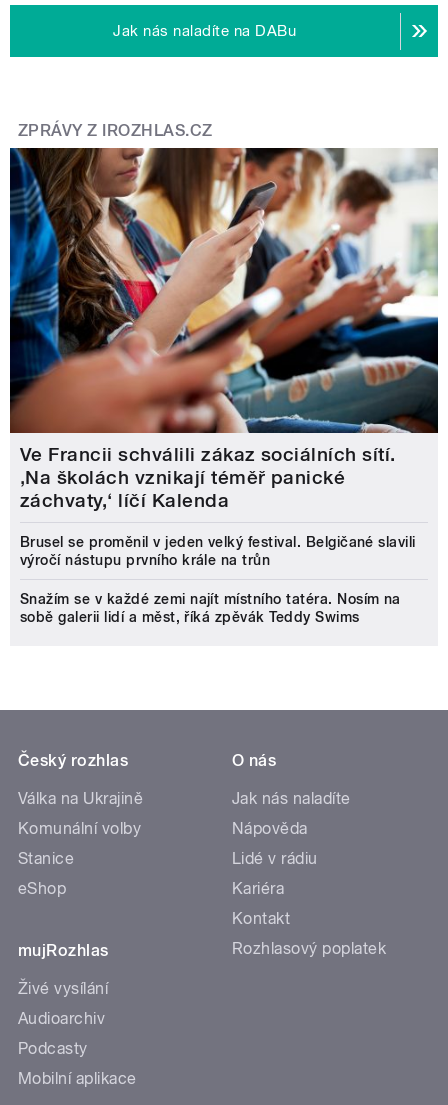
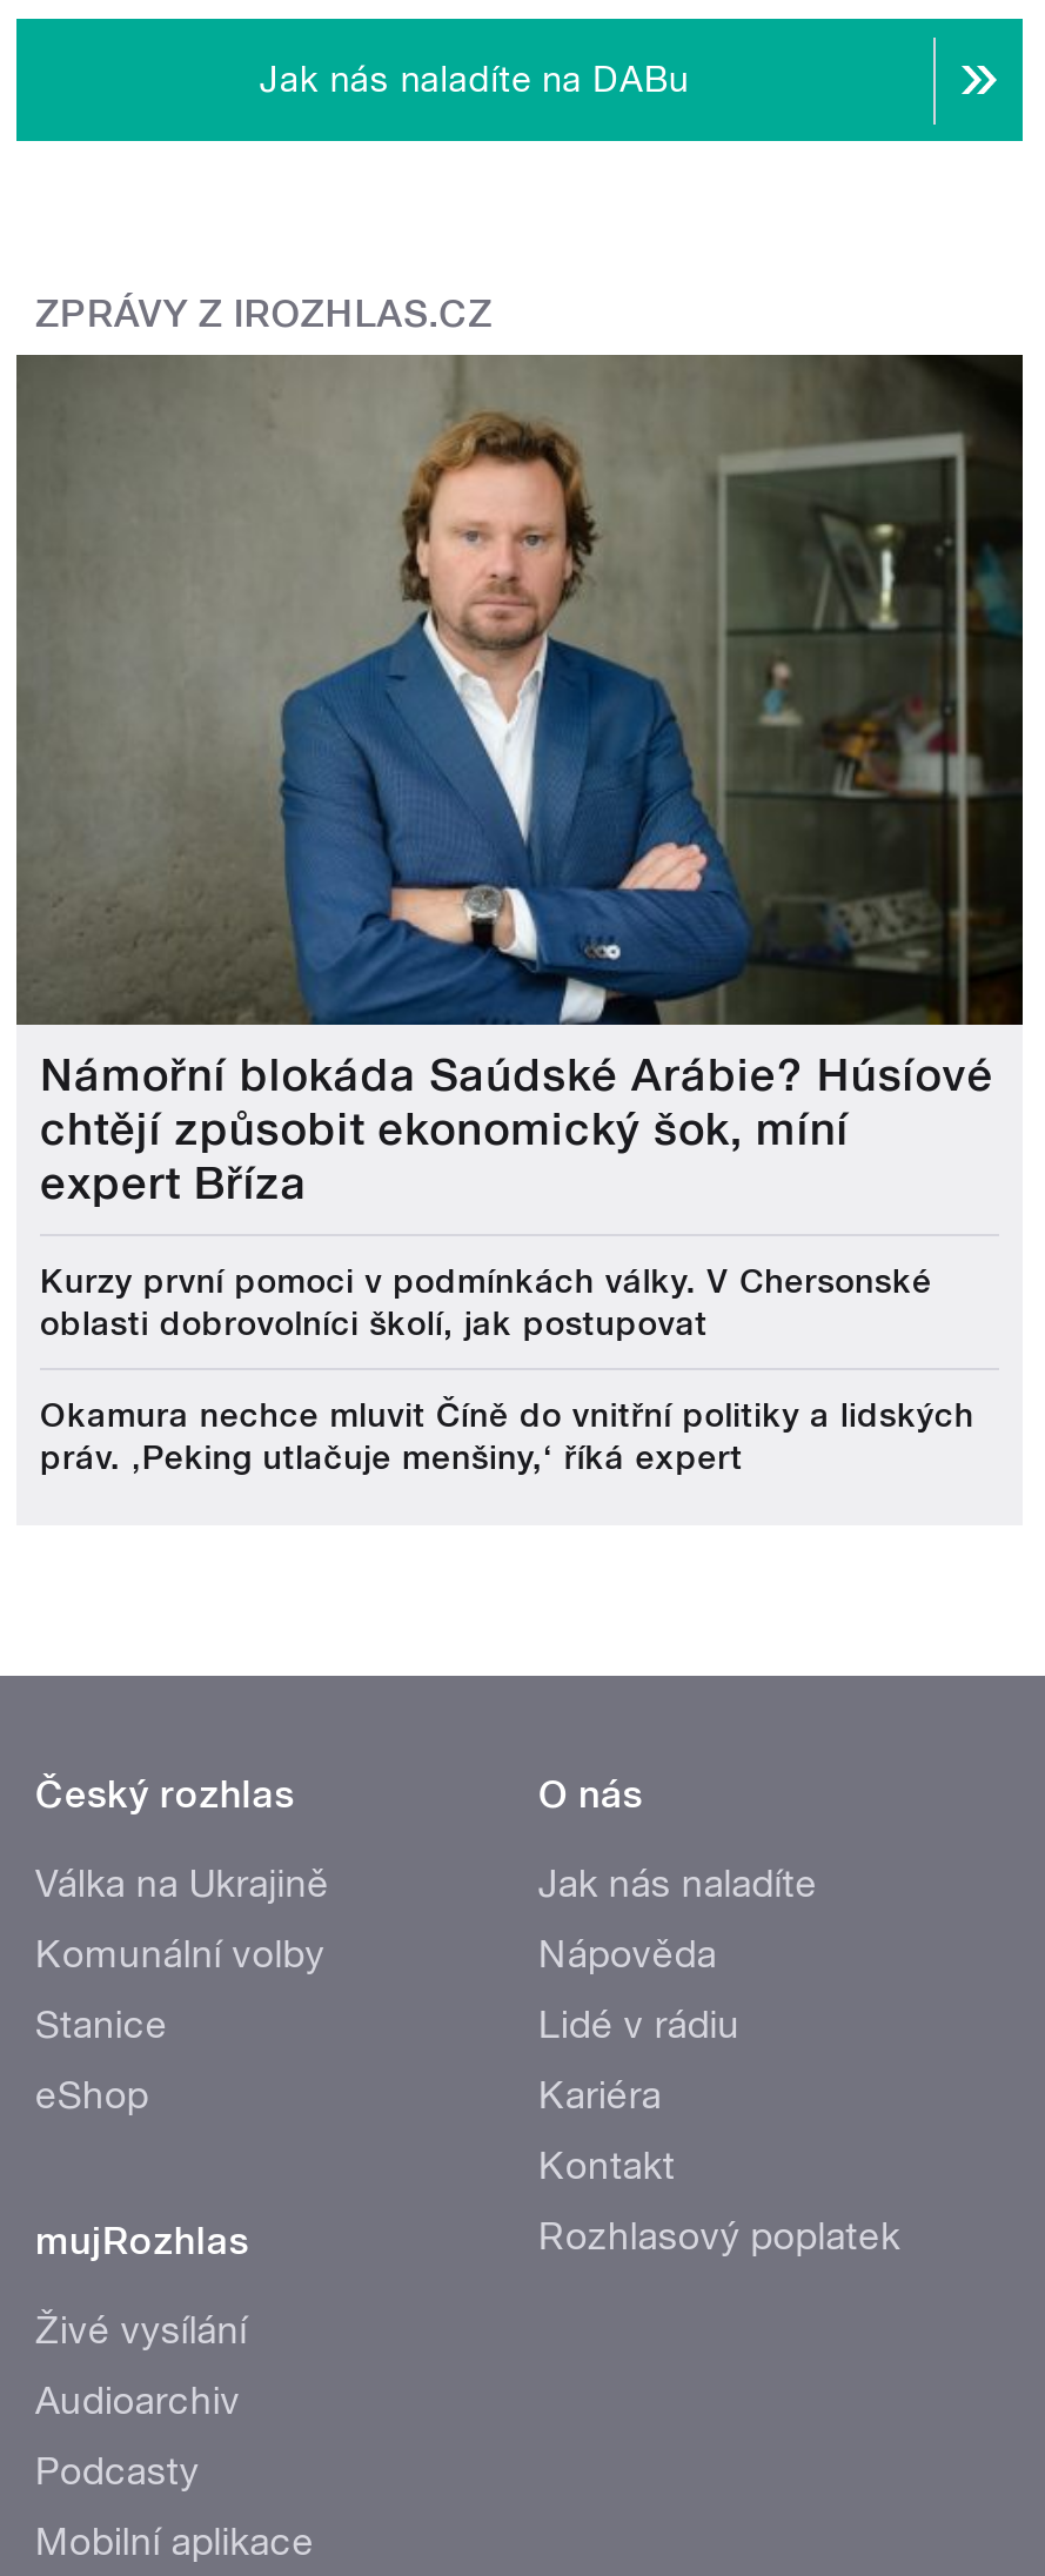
- [image]
- Ve Francii schválili zákaz sociálních sítí.
- ‚Na školách vznikají téměř panické
- záchvaty,‘ líčí Kalenda
+ [image]
+ Námořní blokáda Saúdské Arábie? Húsíové
+ chtějí způsobit ekonomický šok, míní
+ expert Bříza

- Brusel se proměnil v jeden velký festival. Belgičané slavili
- výročí nástupu prvního krále na trůn
+ Kurzy první pomoci v podmínkách války. V Chersonské
+ oblasti dobrovolníci školí, jak postupovat

- Snažím se v každé zemi najít místního tatéra. Nosím na
- sobě galerii lidí a měst, říká zpěvák Teddy Swims
+ Okamura nechce mluvit Číně do vnitřní politiky a lidských
+ práv. ‚Peking utlačuje menšiny,‘ říká expert
